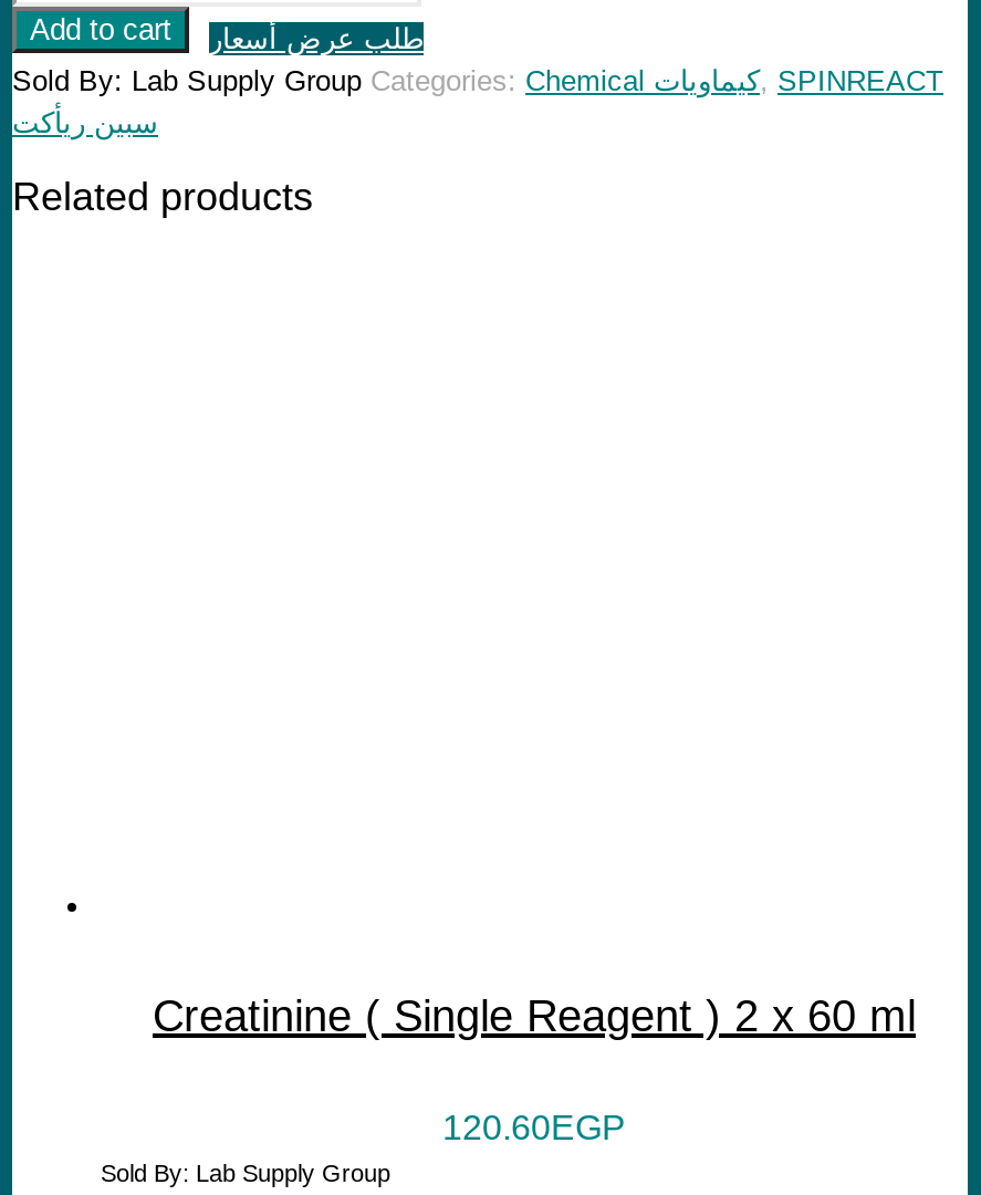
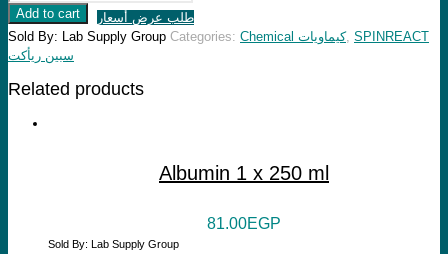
- Creatinine ( Single Reagent ) 2 x 60 ml
+ Albumin 1 x 250 ml

- 120.60EGP
+ 81.00EGP
